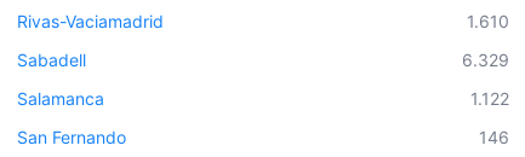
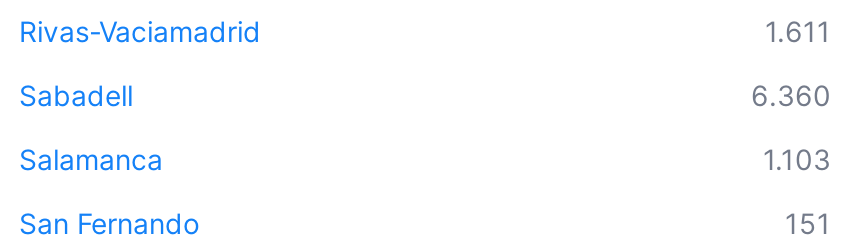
- 1.610
+ 1.611

- 6.329
+ 6.360

- 1.122
+ 1.103

- 146
+ 151
